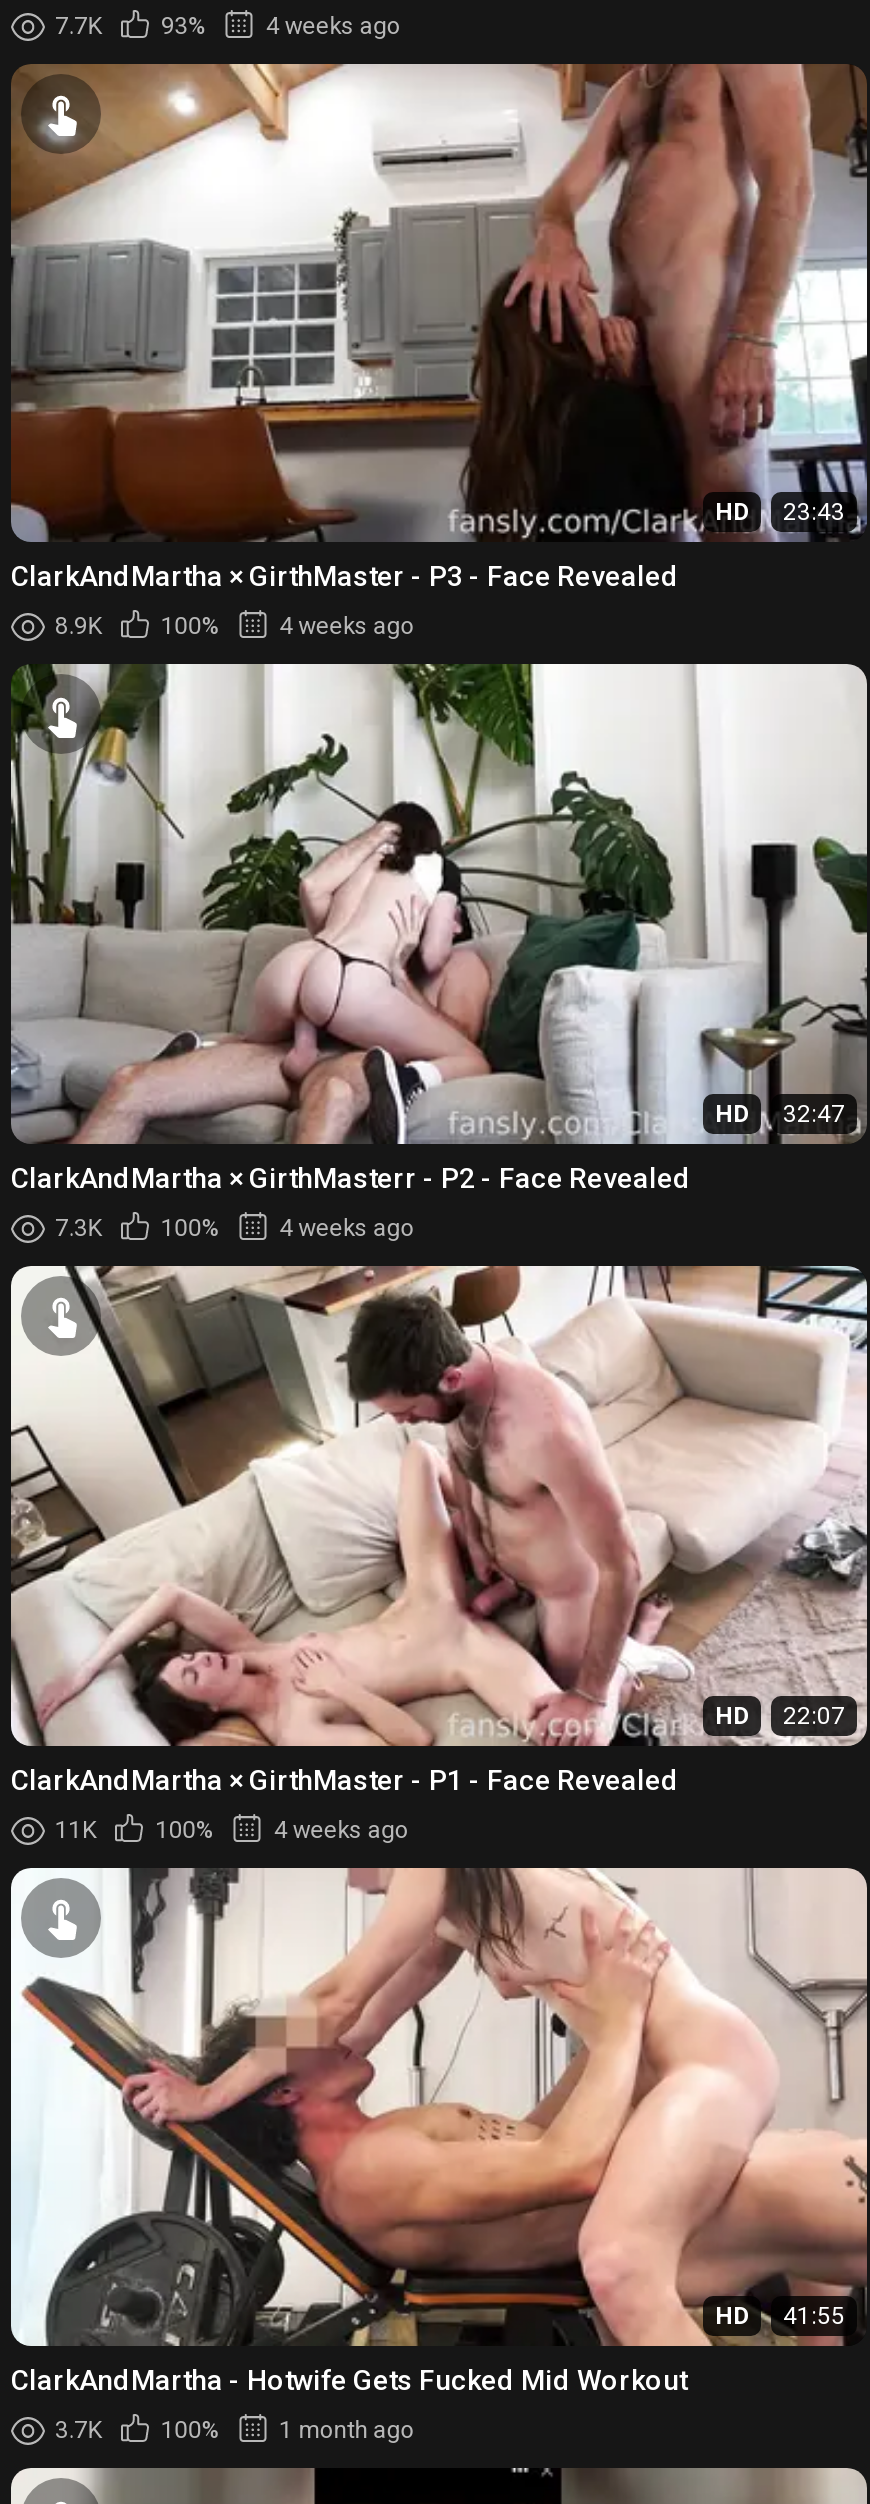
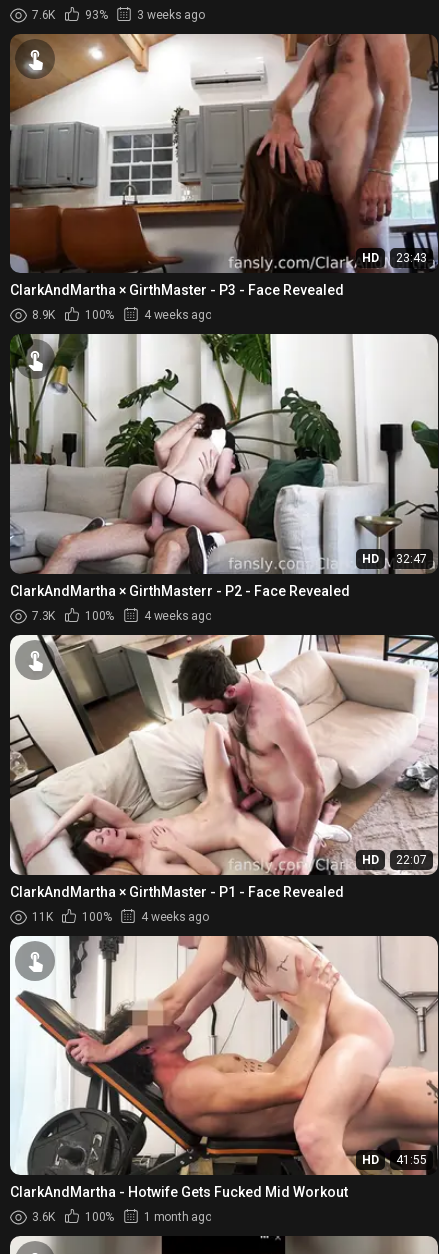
- 7.7K
+ 7.6K

- 4 weeks ago
+ 3 weeks ago

- 3.7K
+ 3.6K
